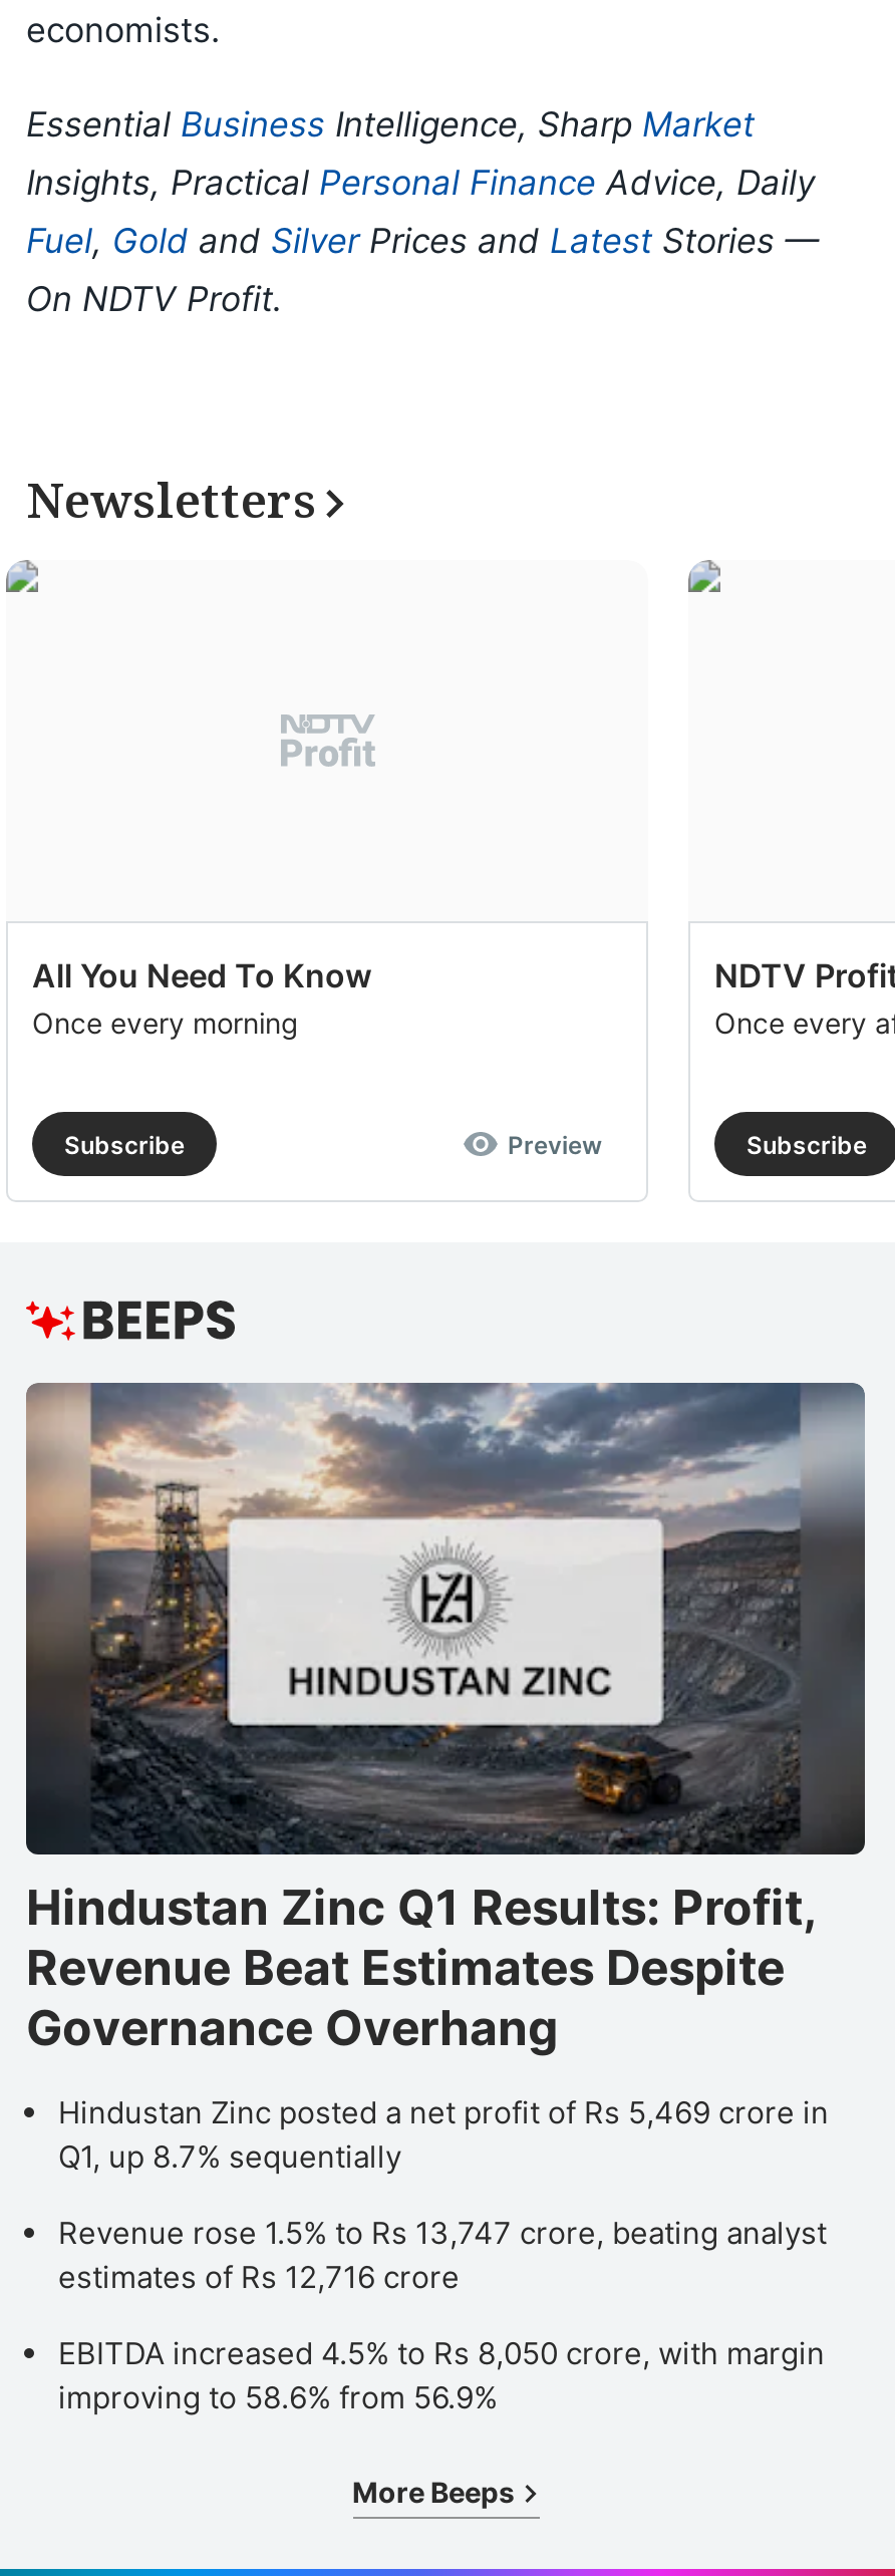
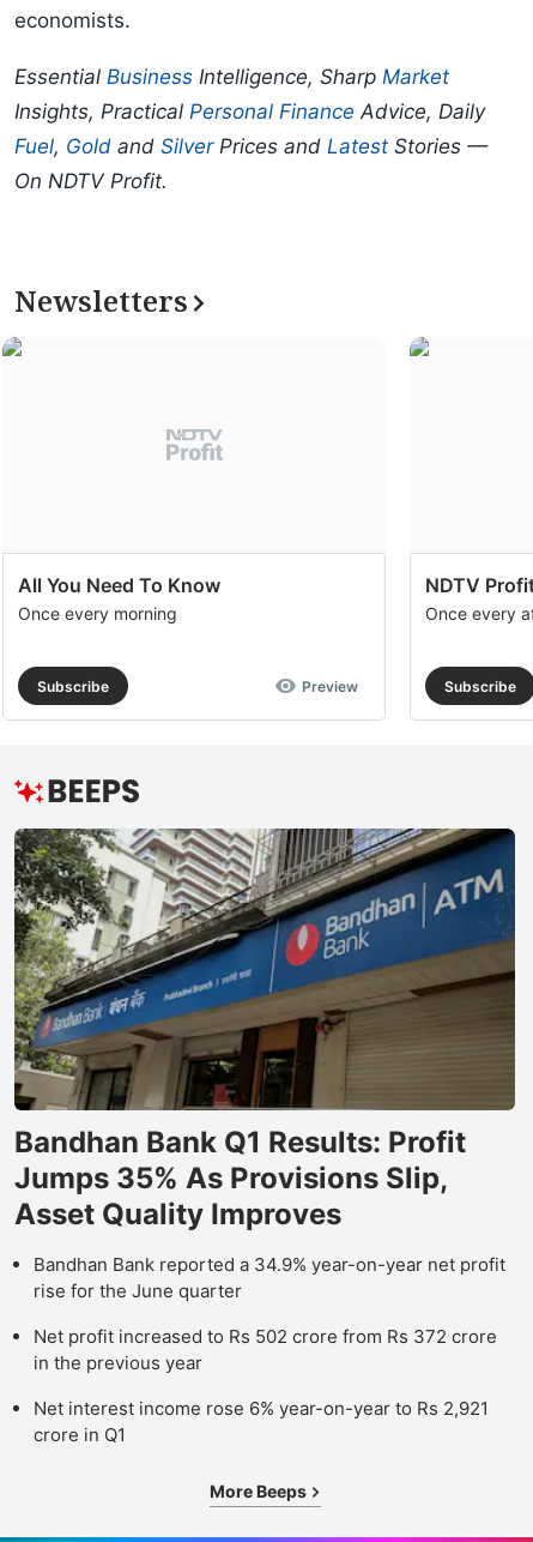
- [image]
- Hindustan Zinc Q1 Results: Profit,
- Revenue Beat Estimates Despite
- Governance Overhang
+ [image]
+ Bandhan Bank Q1 Results: Profit
+ Jumps 35% As Provisions Slip,
+ Asset Quality Improves

- Hindustan Zinc posted a net profit of Rs 5,469 crore in
- Q1, up 8.7% sequentially
+ Bandhan Bank reported a 34.9% year-on-year net profit
+ rise for the June quarter

- Revenue rose 1.5% to Rs 13,747 crore, beating analyst
- estimates of Rs 12,716 crore
+ Net profit increased to Rs 502 crore from Rs 372 crore
+ in the previous year

- EBITDA increased 4.5% to Rs 8,050 crore, with margin
- improving to 58.6% from 56.9%
+ Net interest income rose 6% year-on-year to Rs 2,921
+ crore in Q1
